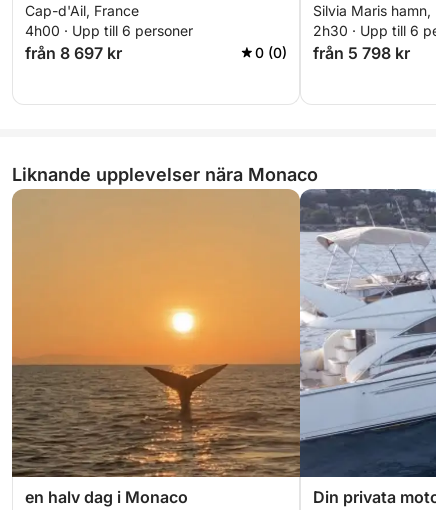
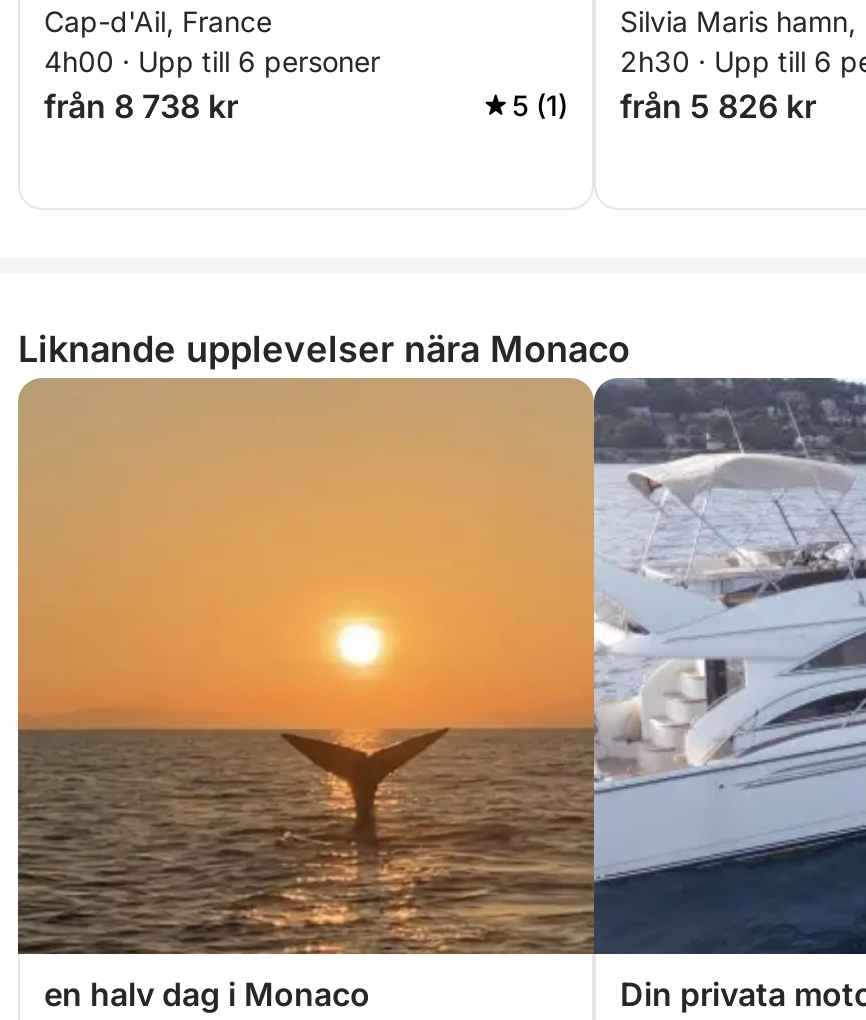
- från 8 697 kr
+ från 8 738 kr

- 0 (0)
+ 5 (1)

- från 5 798 kr
+ från 5 826 kr
